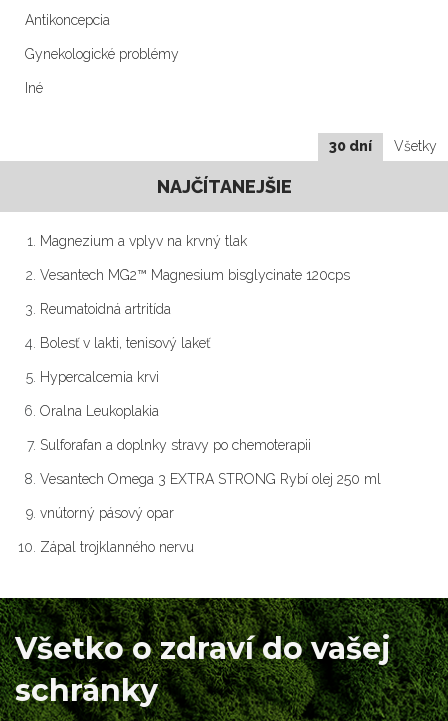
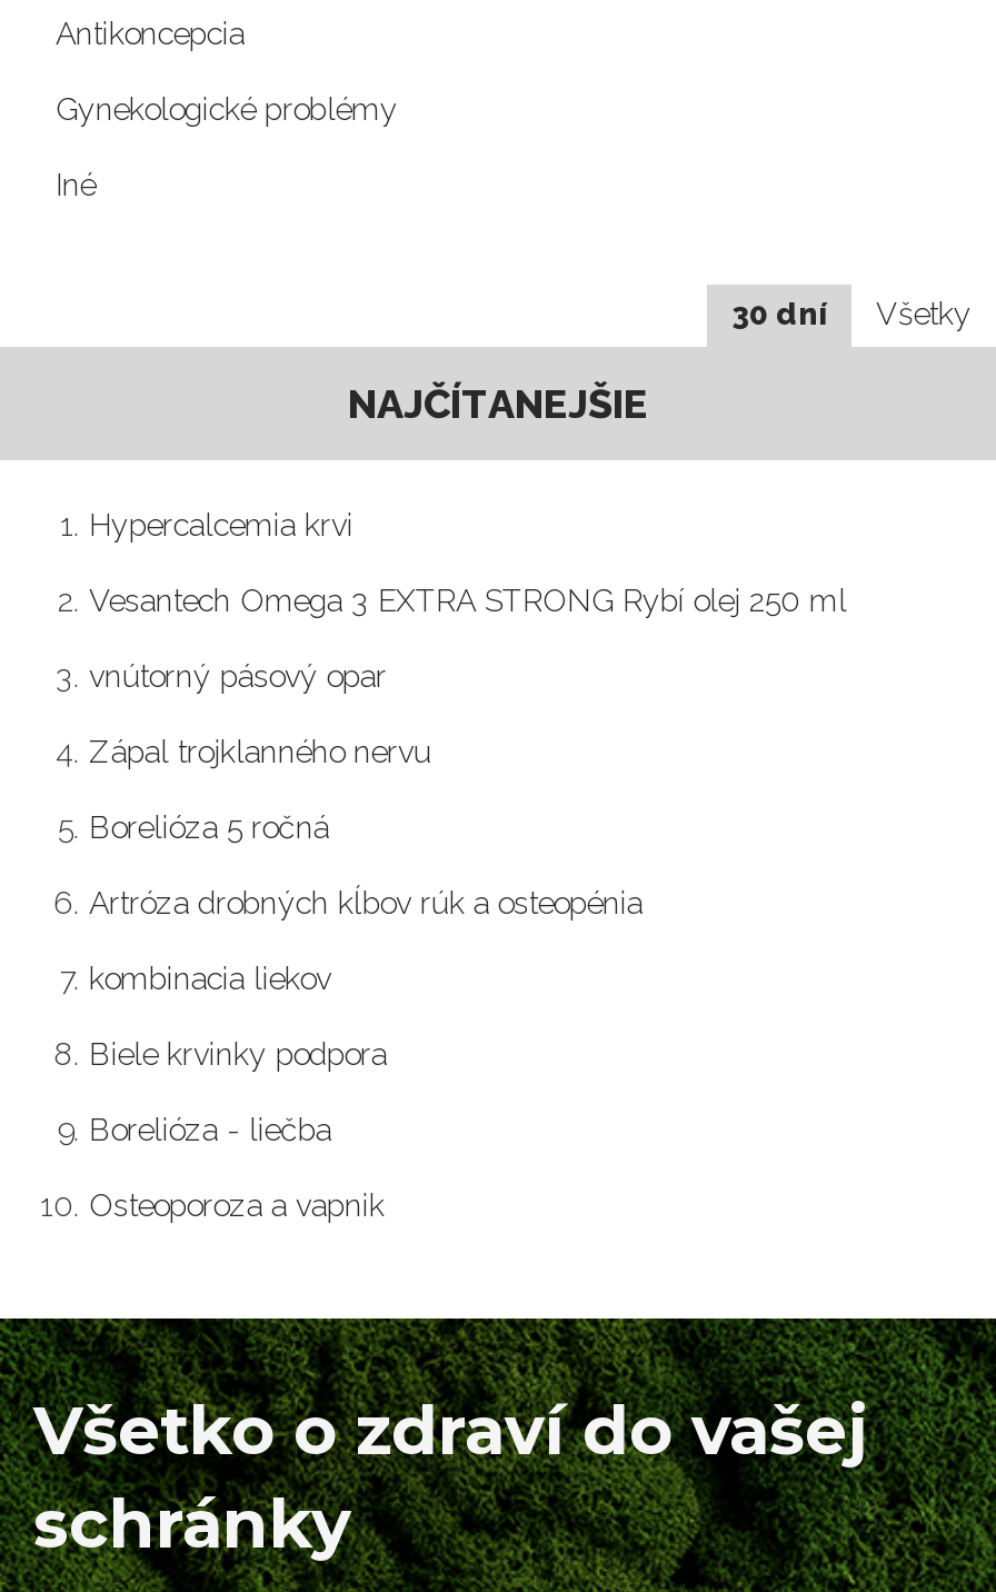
- Magnezium a vplyv na krvný tlak
- Vesantech MG2™ Magnesium bisglycinate 120cps
- Reumatoidná artritída
- Bolesť v lakti, tenisový lakeť

moved up: Hypercalcemia krvi

- Oralna Leukoplakia
- Sulforafan a doplnky stravy po chemoterapii

moved up: Vesantech Omega 3 EXTRA STRONG Rybí olej 250 ml | vnútorný pásový opar | Zápal trojklanného nervu

+ Borelióza 5 ročná
+ Artróza drobných kĺbov rúk a osteopénia
+ kombinacia liekov
+ Biele krvinky podpora
+ Borelióza - liečba
+ Osteoporoza a vapnik
